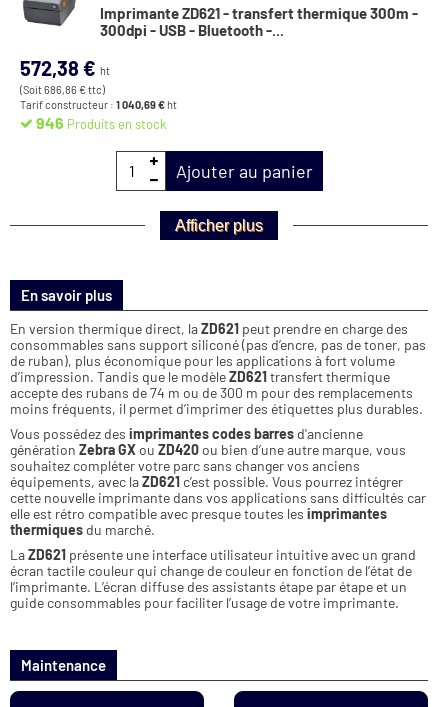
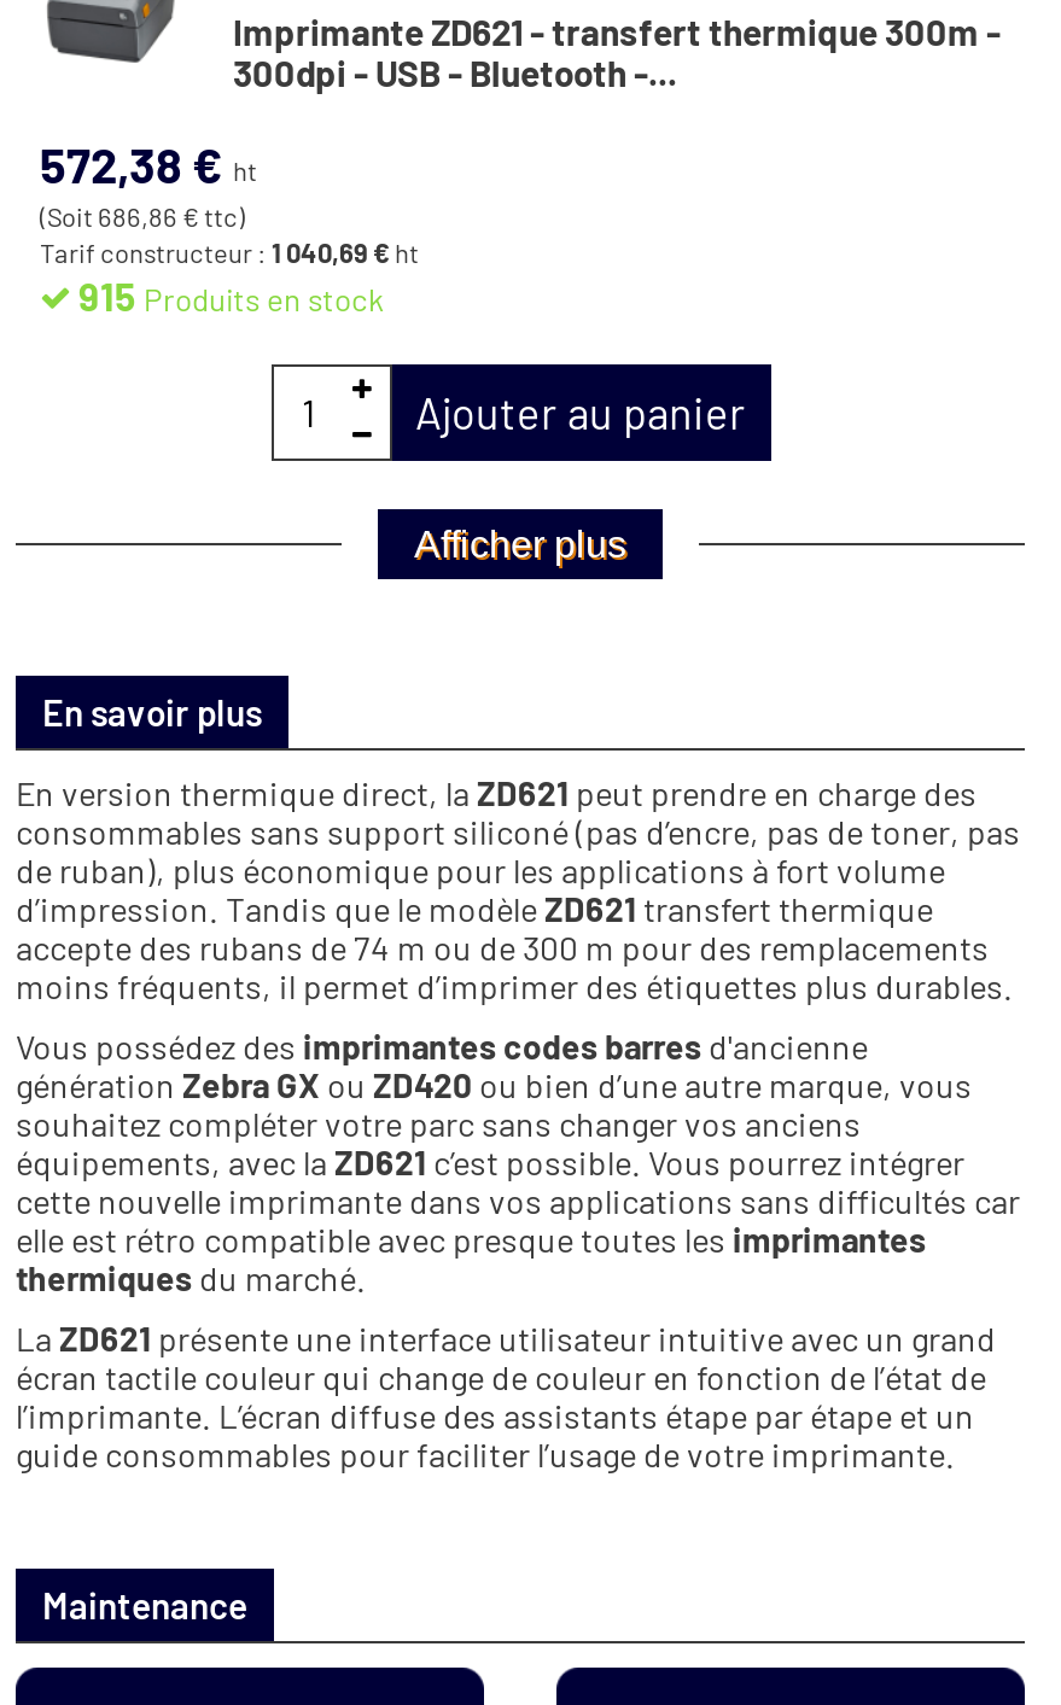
- 946 Produits en stock
+ 915 Produits en stock
